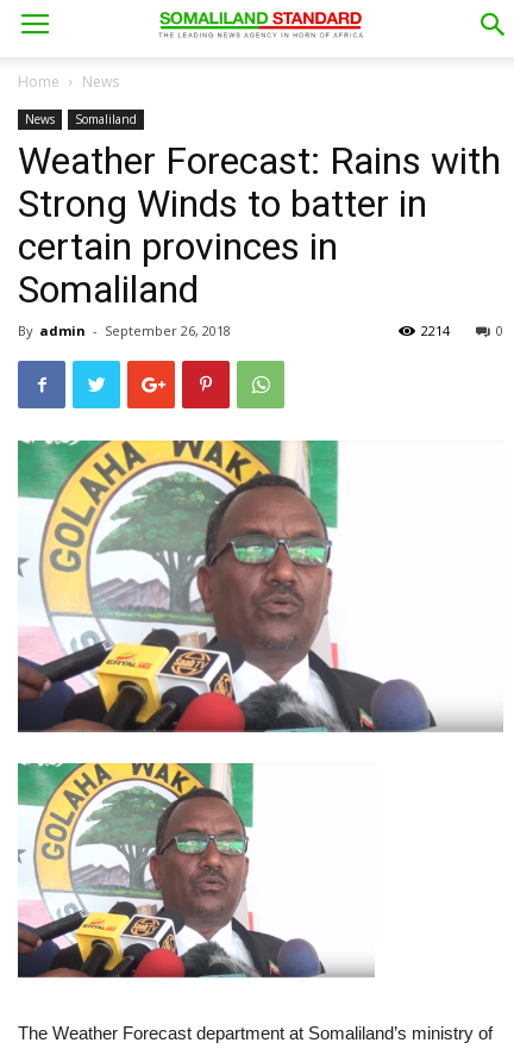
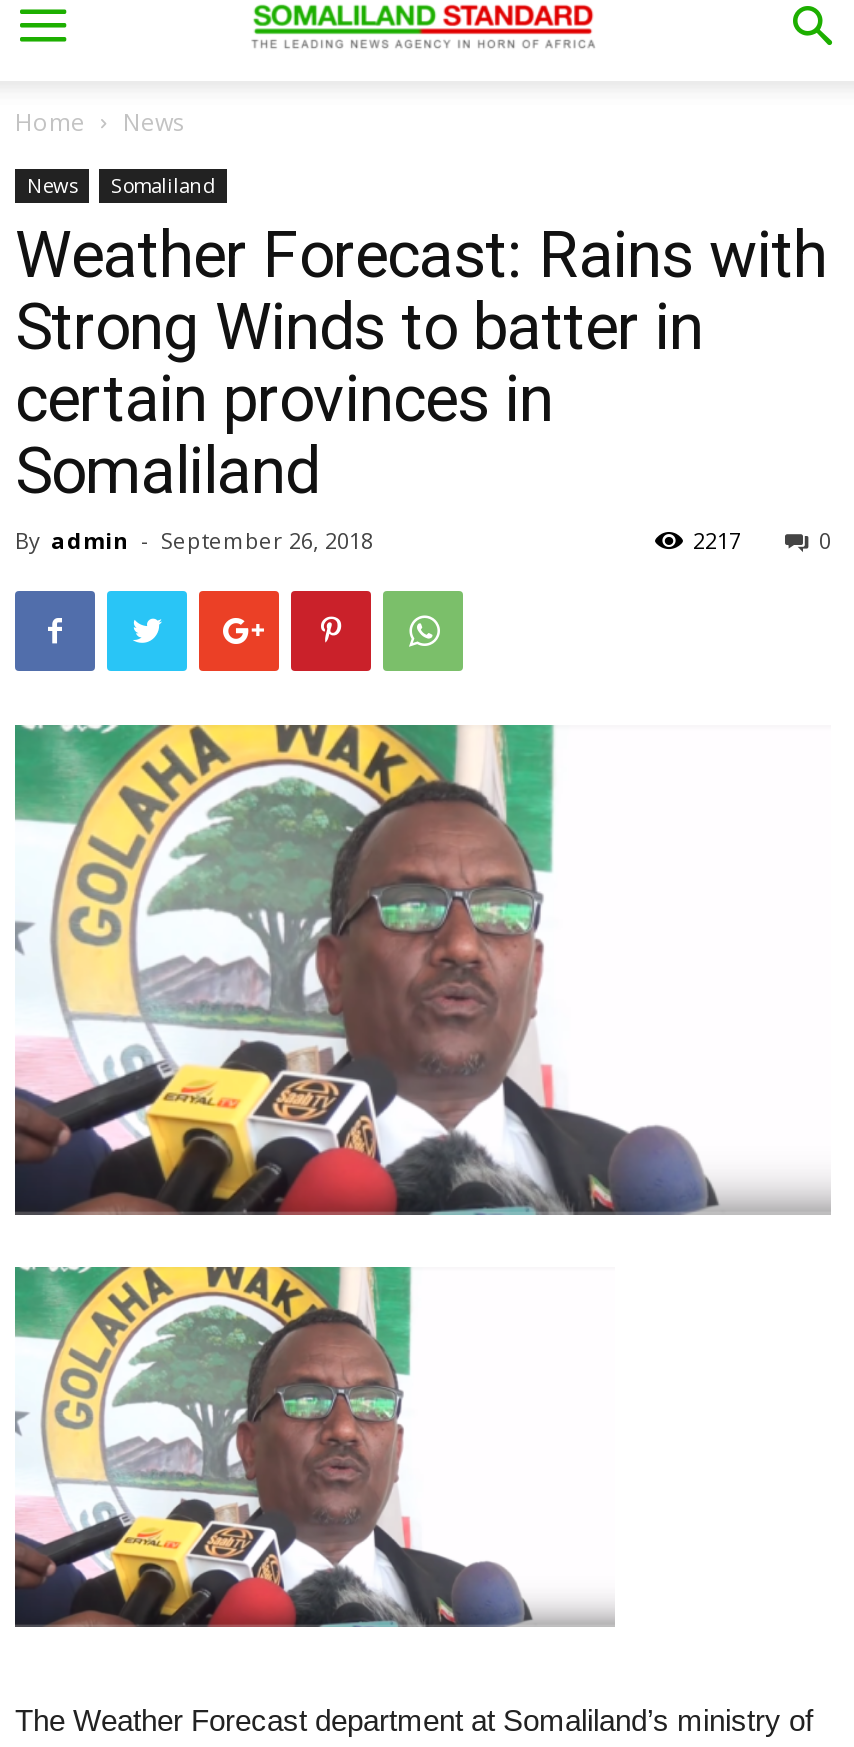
- 2214
+ 2217
